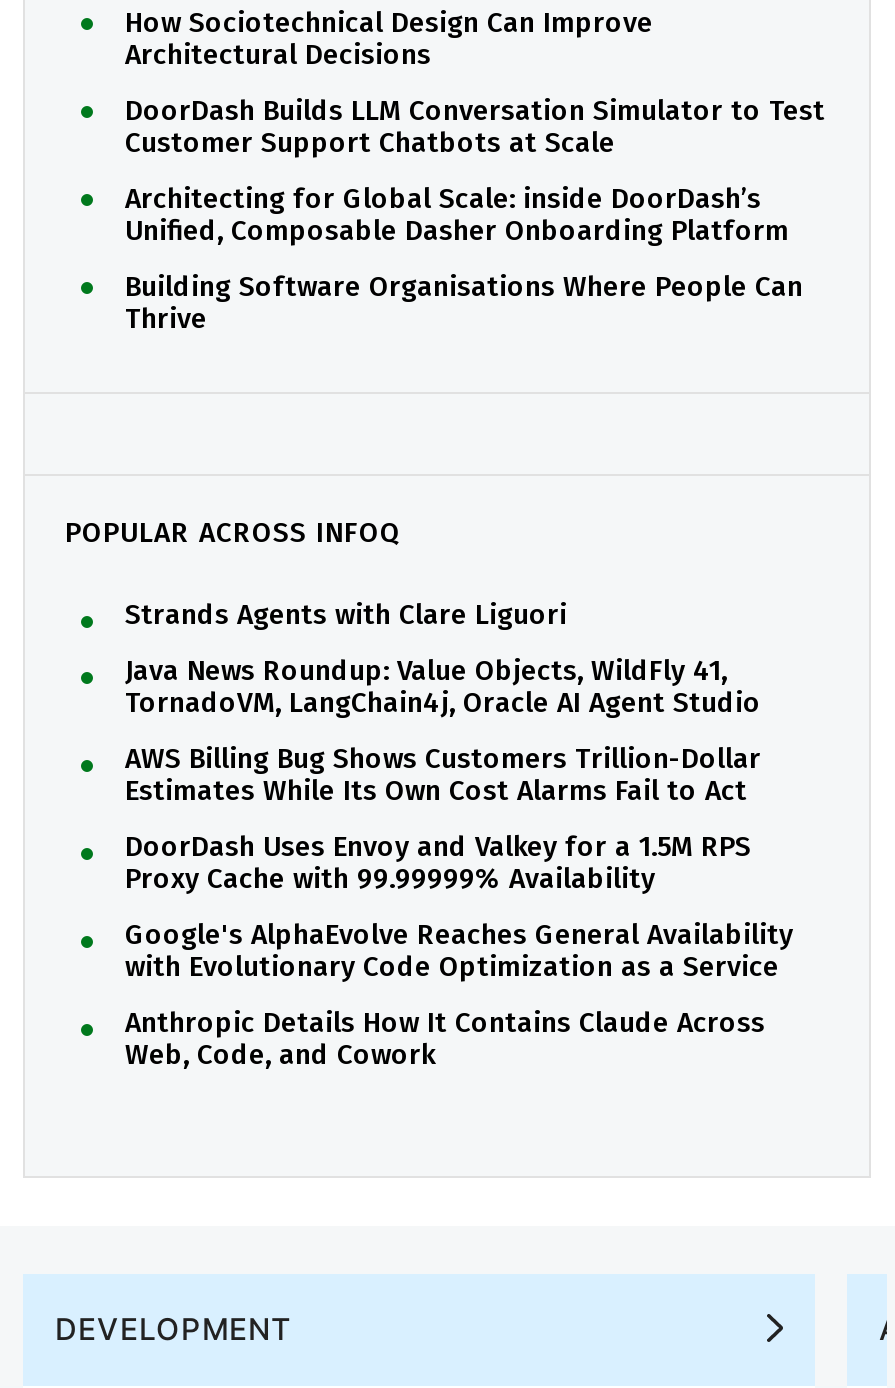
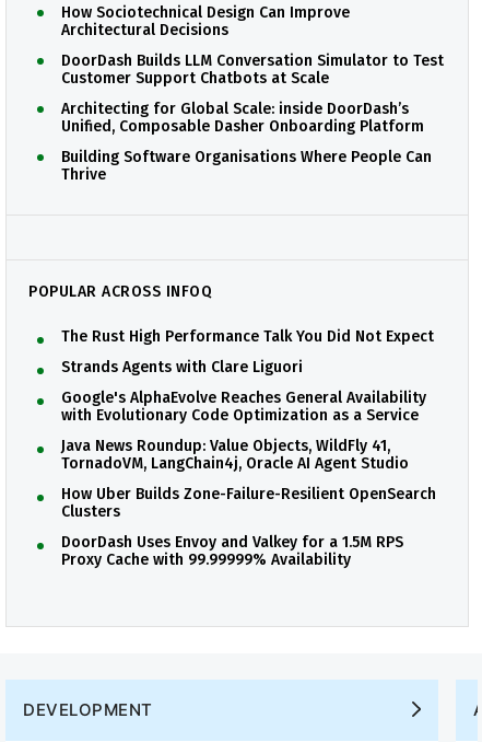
+ The Rust High Performance Talk You Did Not Expect

moved down: Strands Agents with Clare Liguori

moved down: Java News Roundup: Value Objects, WildFly 41, | TornadoVM, LangChain4j, Oracle AI Agent Studio

- AWS Billing Bug Shows Customers Trillion-Dollar
- Estimates While Its Own Cost Alarms Fail to Act

moved down: DoorDash Uses Envoy and Valkey for a 1.5M RPS | Proxy Cache with 99.99999% Availability

moved up: Google's AlphaEvolve Reaches General Availability | with Evolutionary Code Optimization as a Service

- Anthropic Details How It Contains Claude Across
- Web, Code, and Cowork
+ How Uber Builds Zone-Failure-Resilient OpenSearch
+ Clusters
